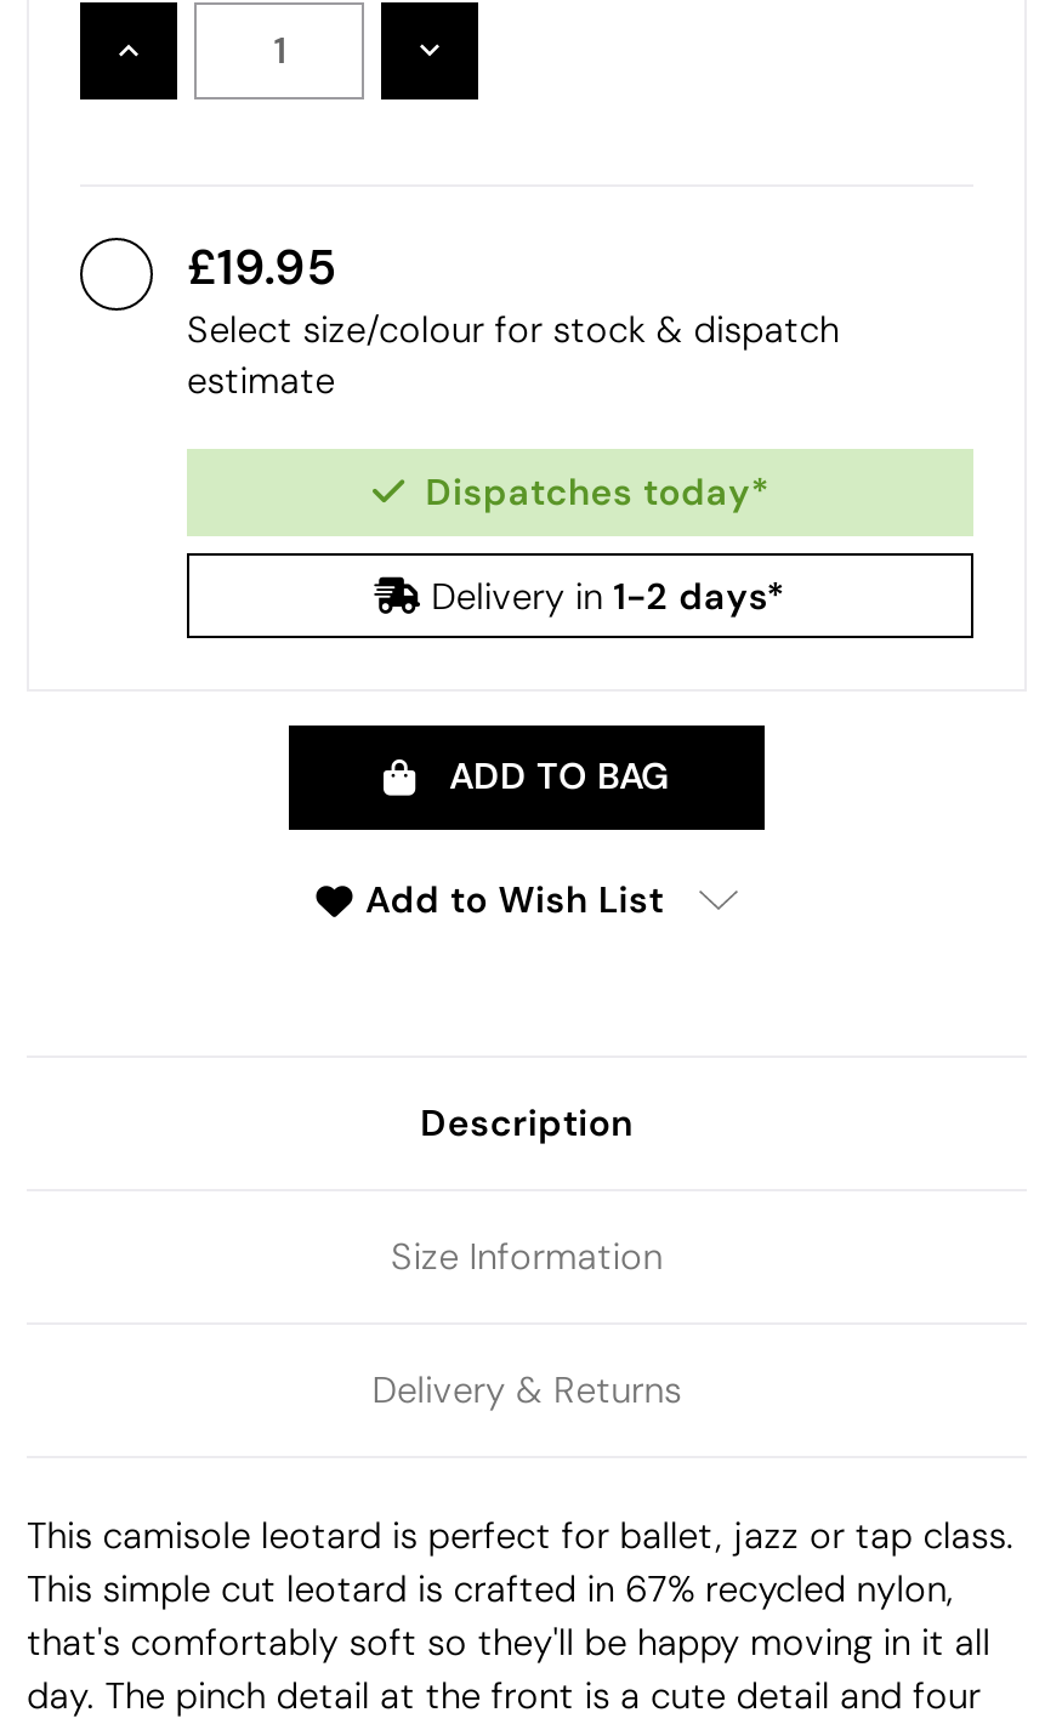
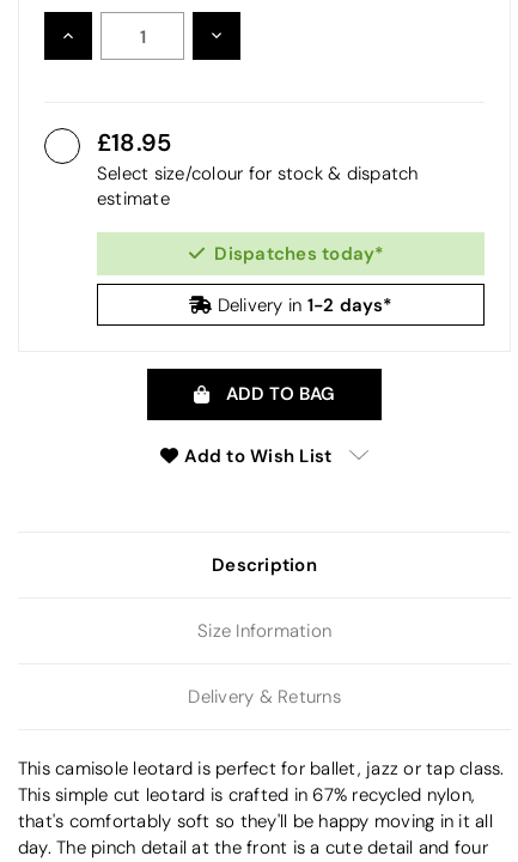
- 19.95
+ 18.95
